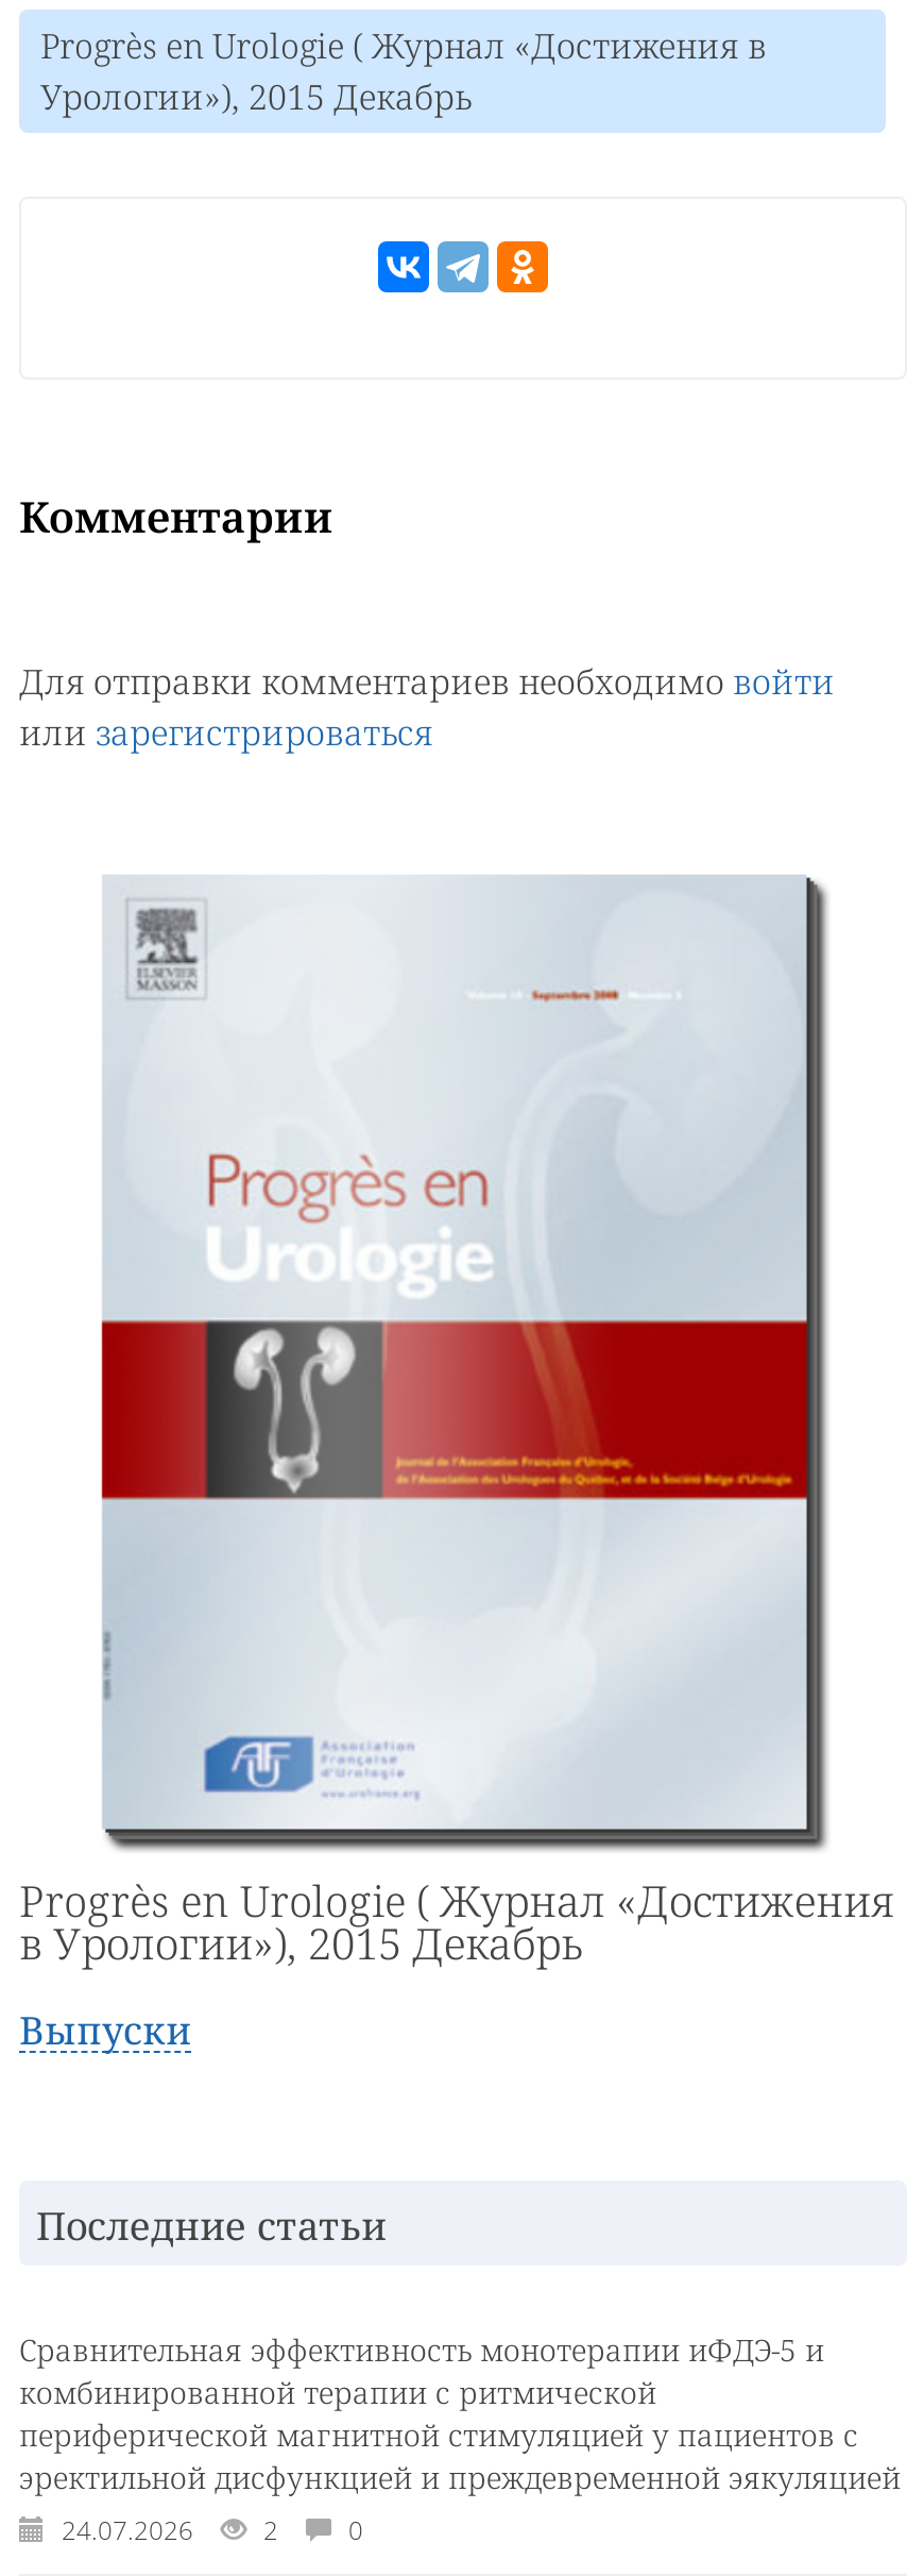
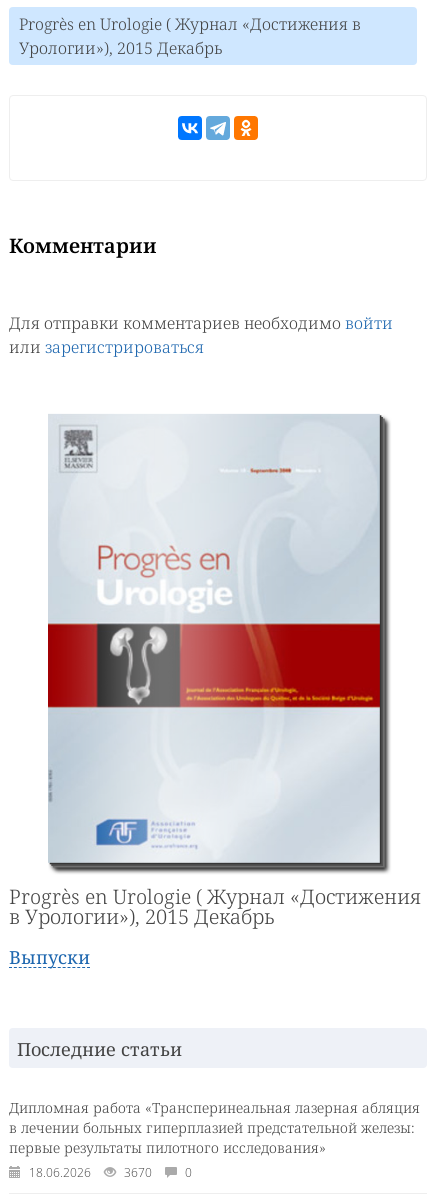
- Сравнительная эффективность монотерапии иФДЭ-5 и
- комбинированной терапии с ритмической
- периферической магнитной стимуляцией у пациентов с
- эректильной дисфункцией и преждевременной эякуляцией
- 24.07.2026
- 2
+ Дипломная работа «Трансперинеальная лазерная абляция
+ в лечении больных гиперплазией предстательной железы:
+ первые результаты пилотного исследования»
+ 18.06.2026
+ 3670
